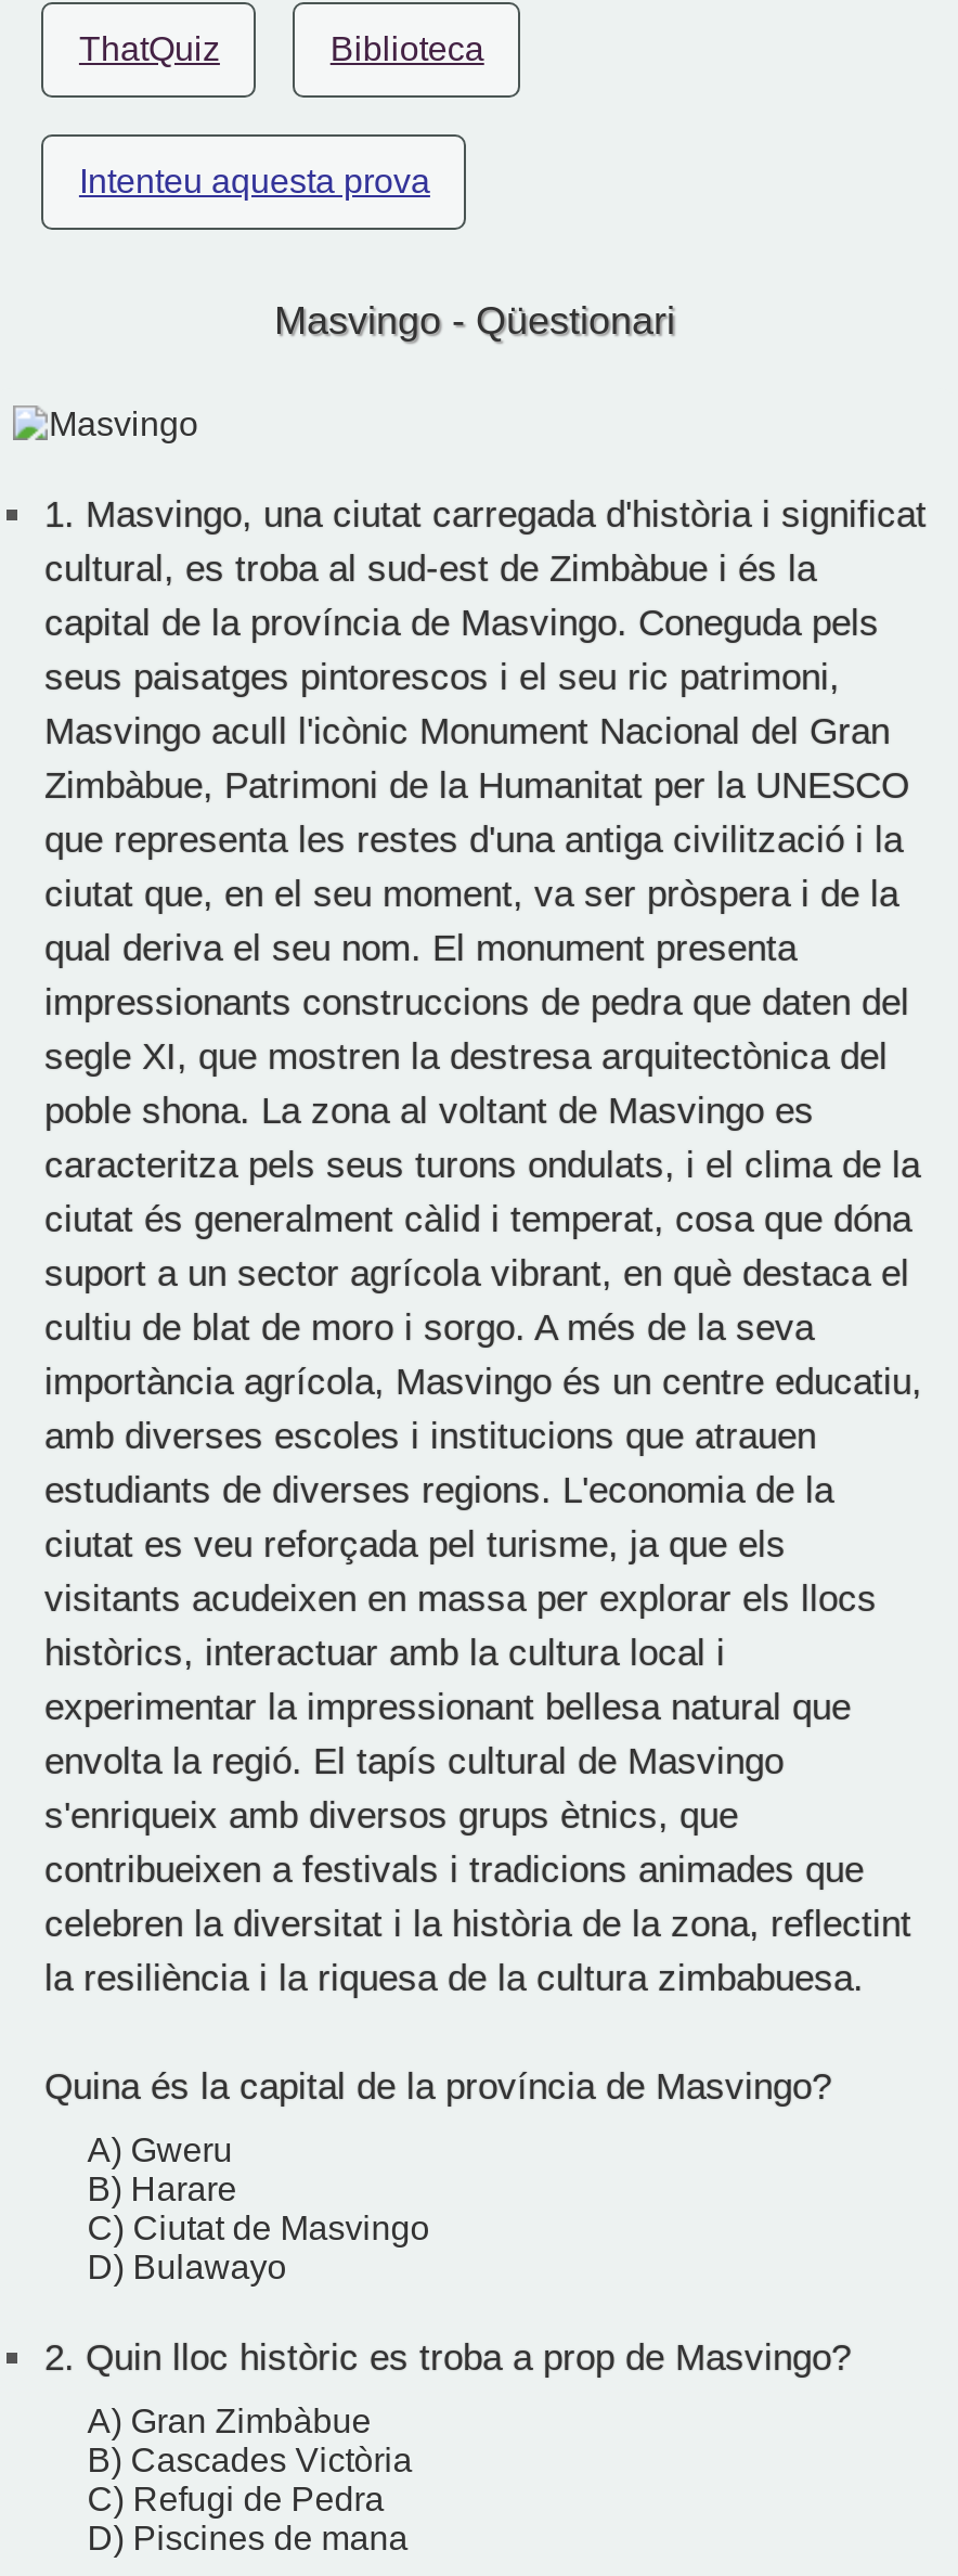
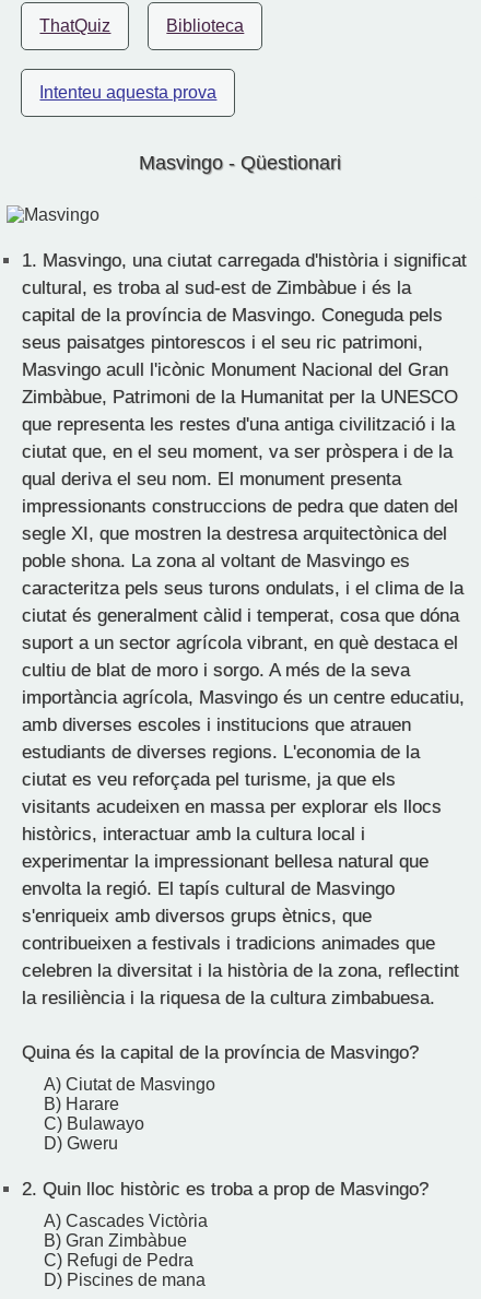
- A) Gweru
+ A) Ciutat de Masvingo

- C) Ciutat de Masvingo
- D) Bulawayo
+ C) Bulawayo
+ D) Gweru

- A) Gran Zimbàbue
+ A) Cascades Victòria

- B) Cascades Victòria
+ B) Gran Zimbàbue
